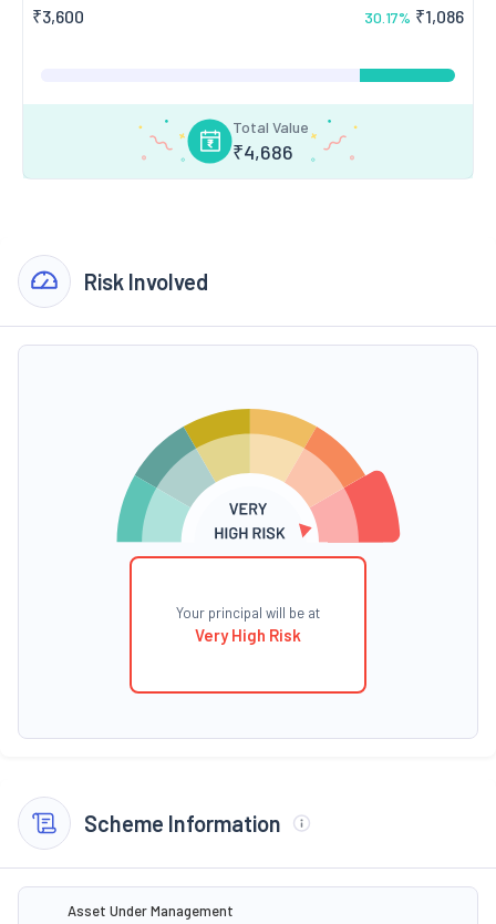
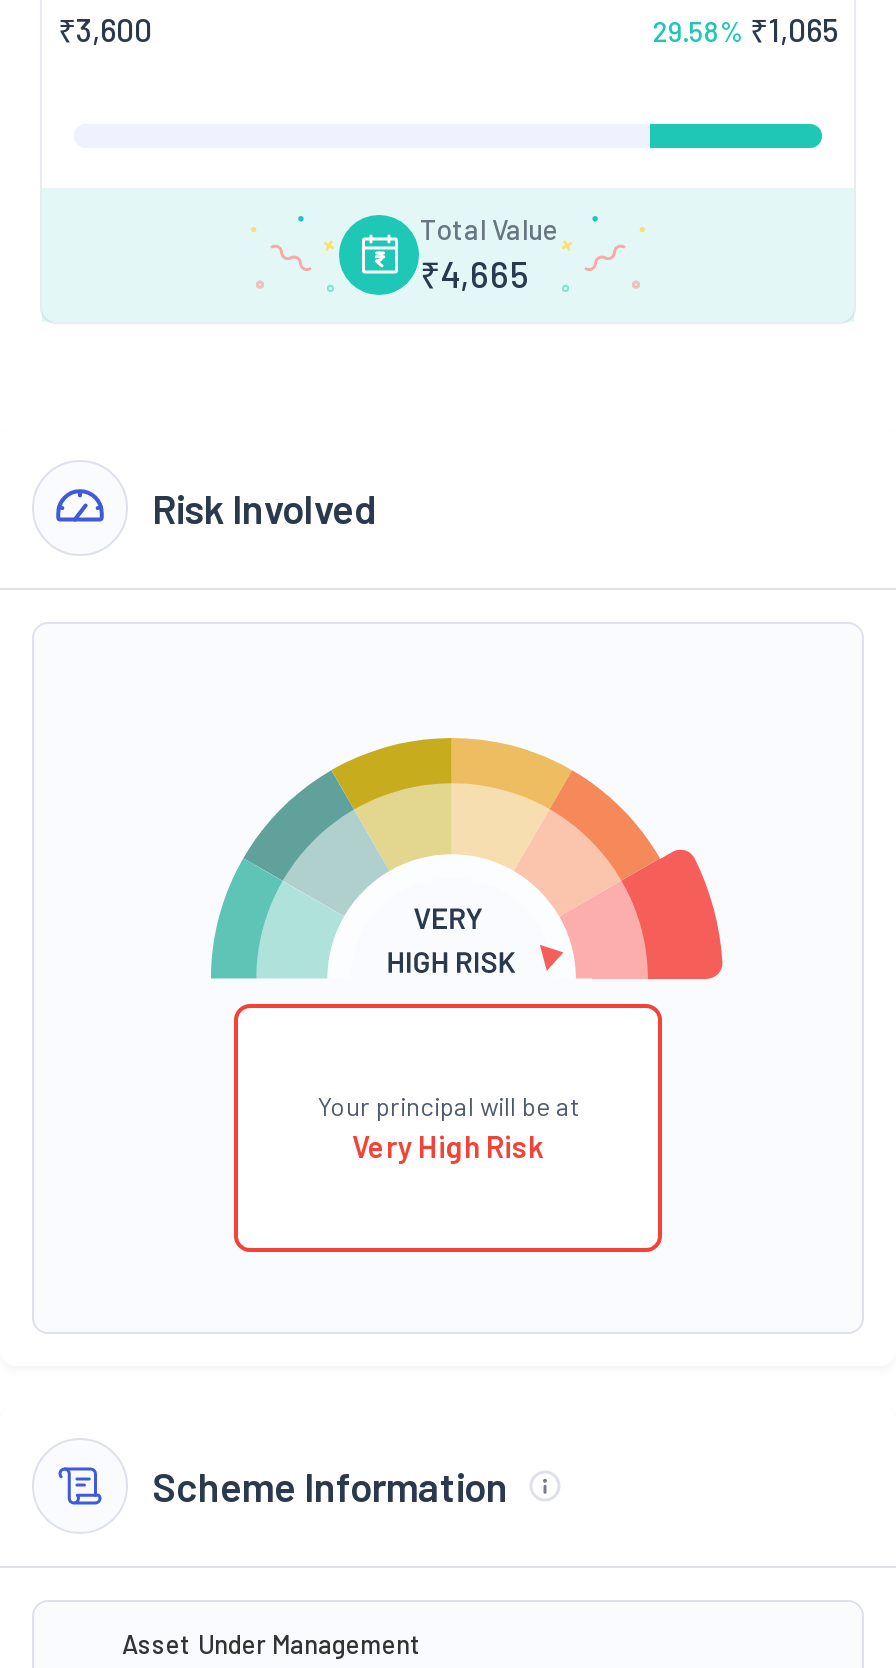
- 30.17% ₹1,086
+ 29.58% ₹1,065

- ₹4,686
+ ₹4,665
